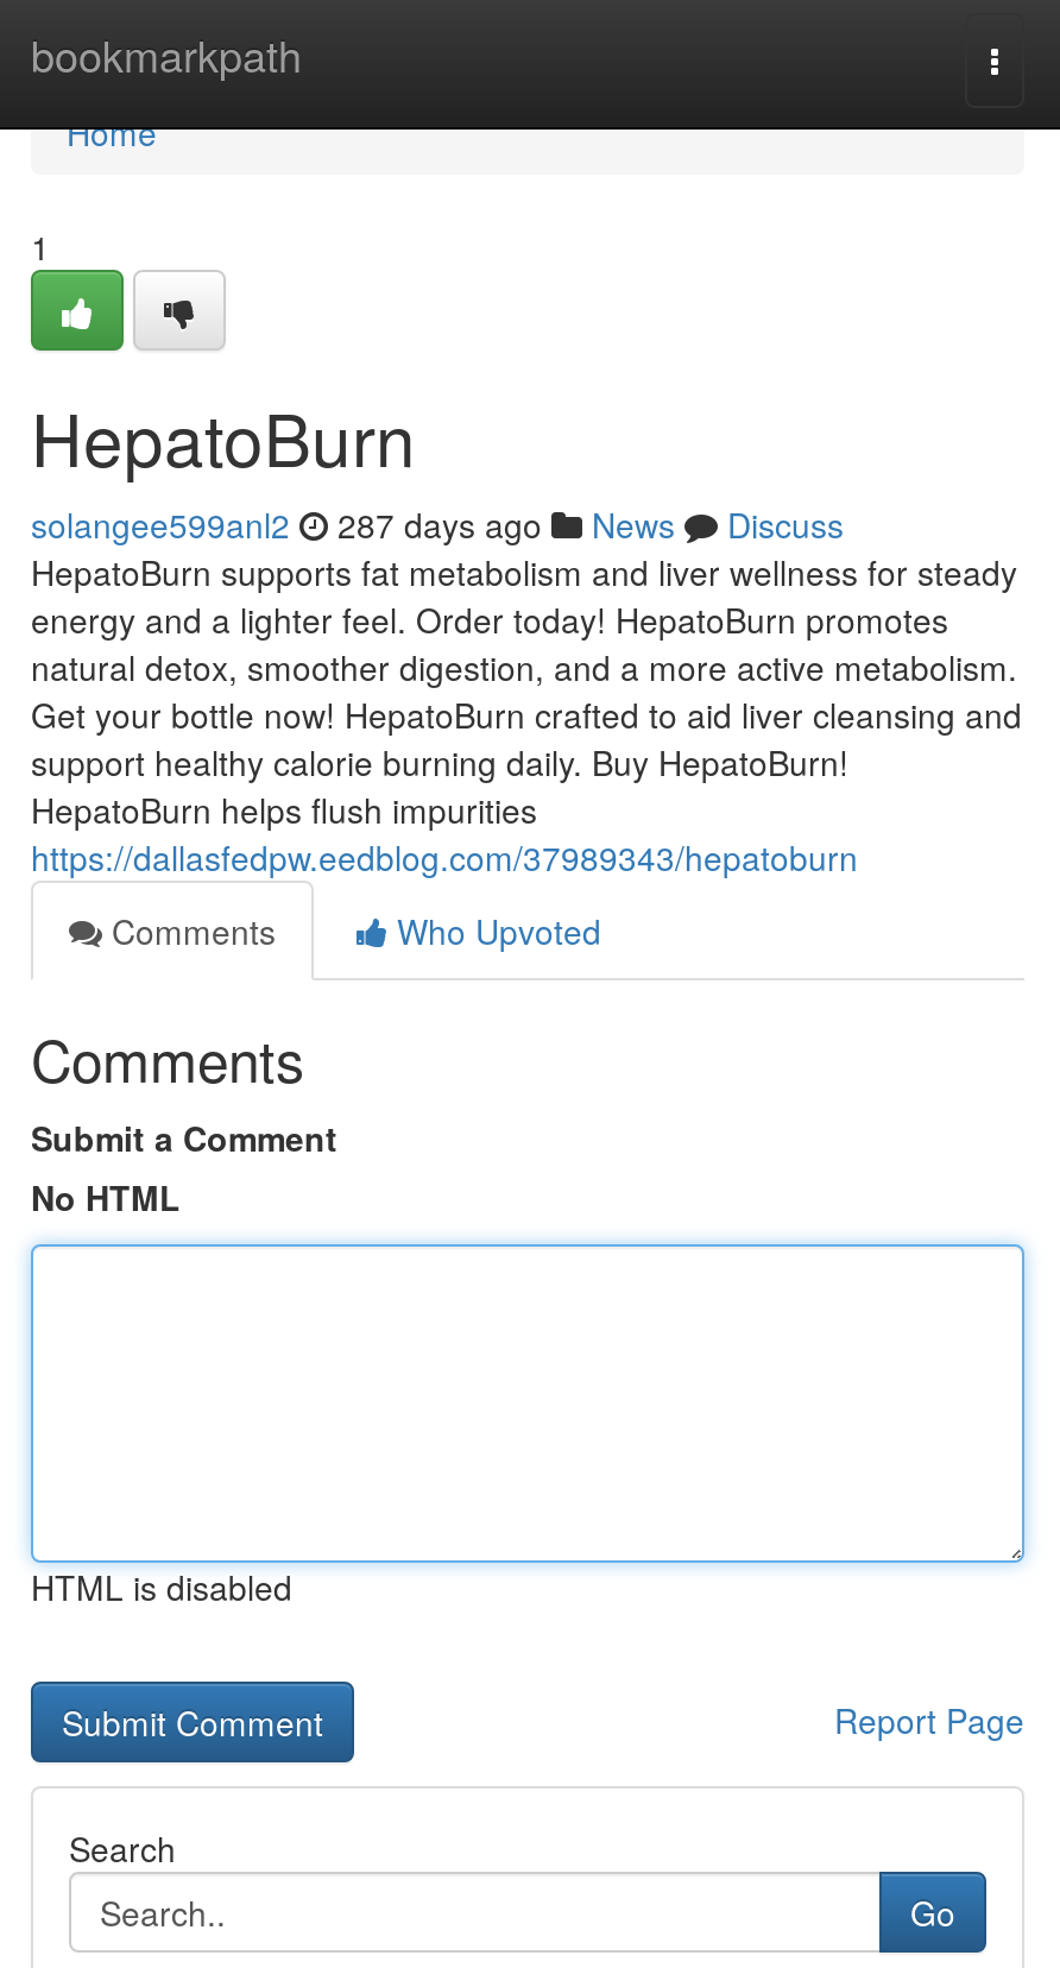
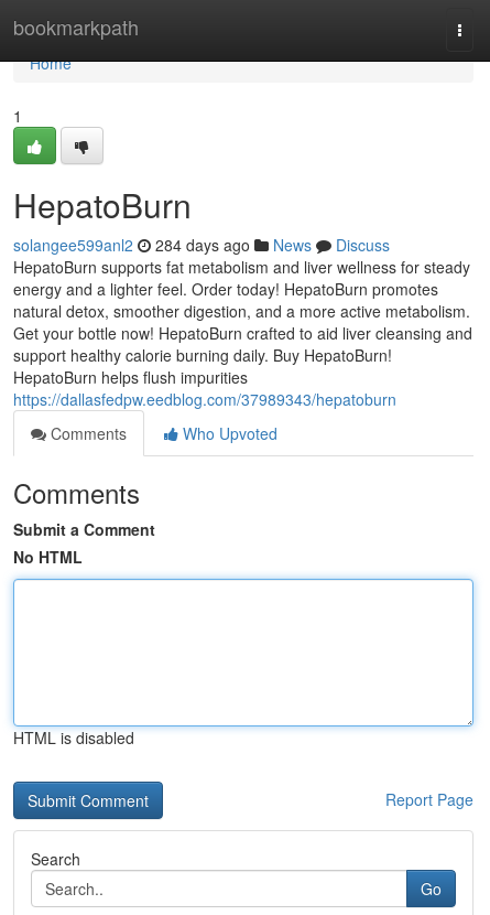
- solangee599anl2 287 days ago News Discuss
+ solangee599anl2 284 days ago News Discuss
